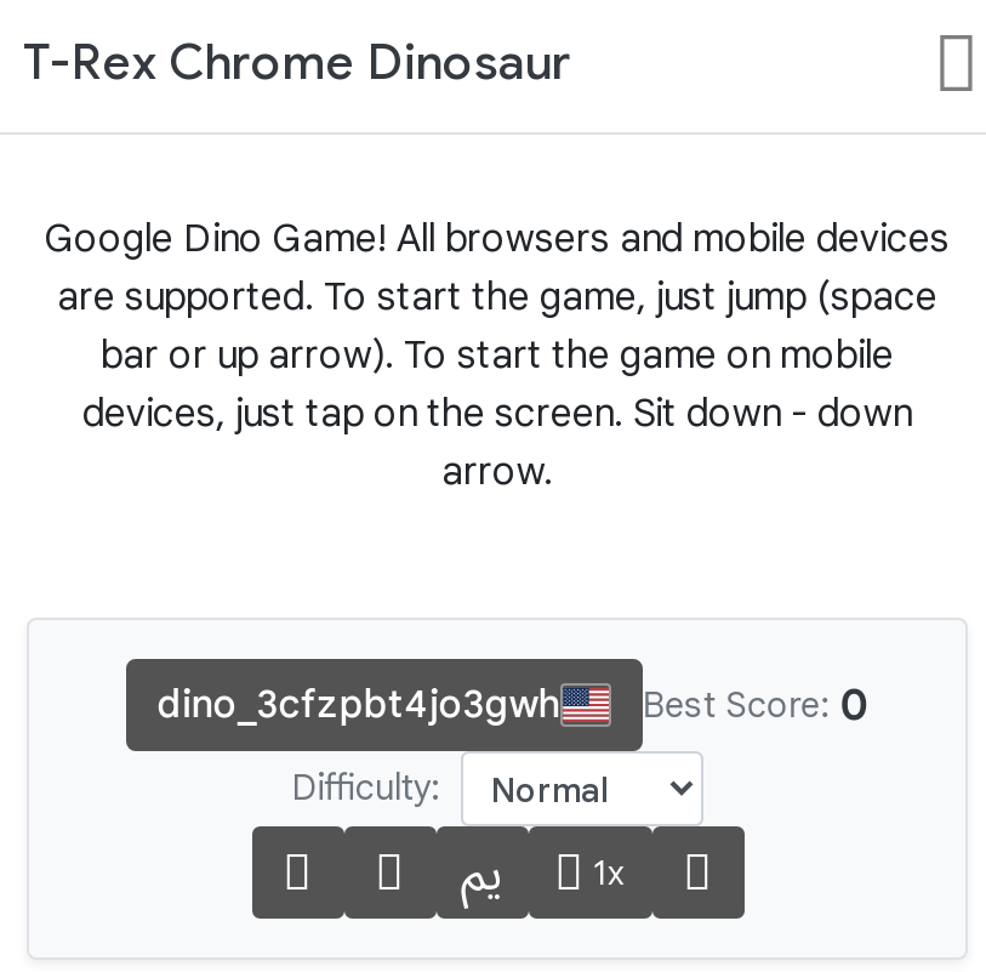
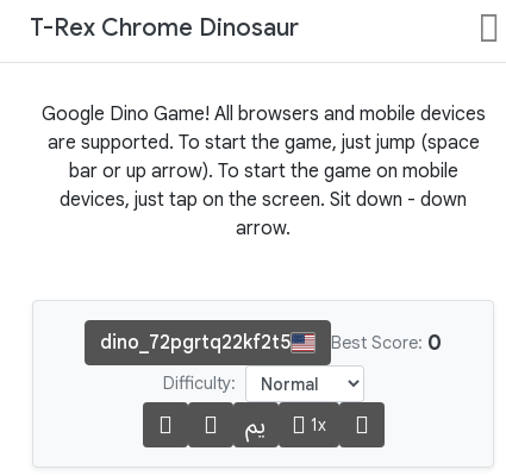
- dino_3cfzpbt4jo3gwh
+ dino_72pgrtq22kf2t5
